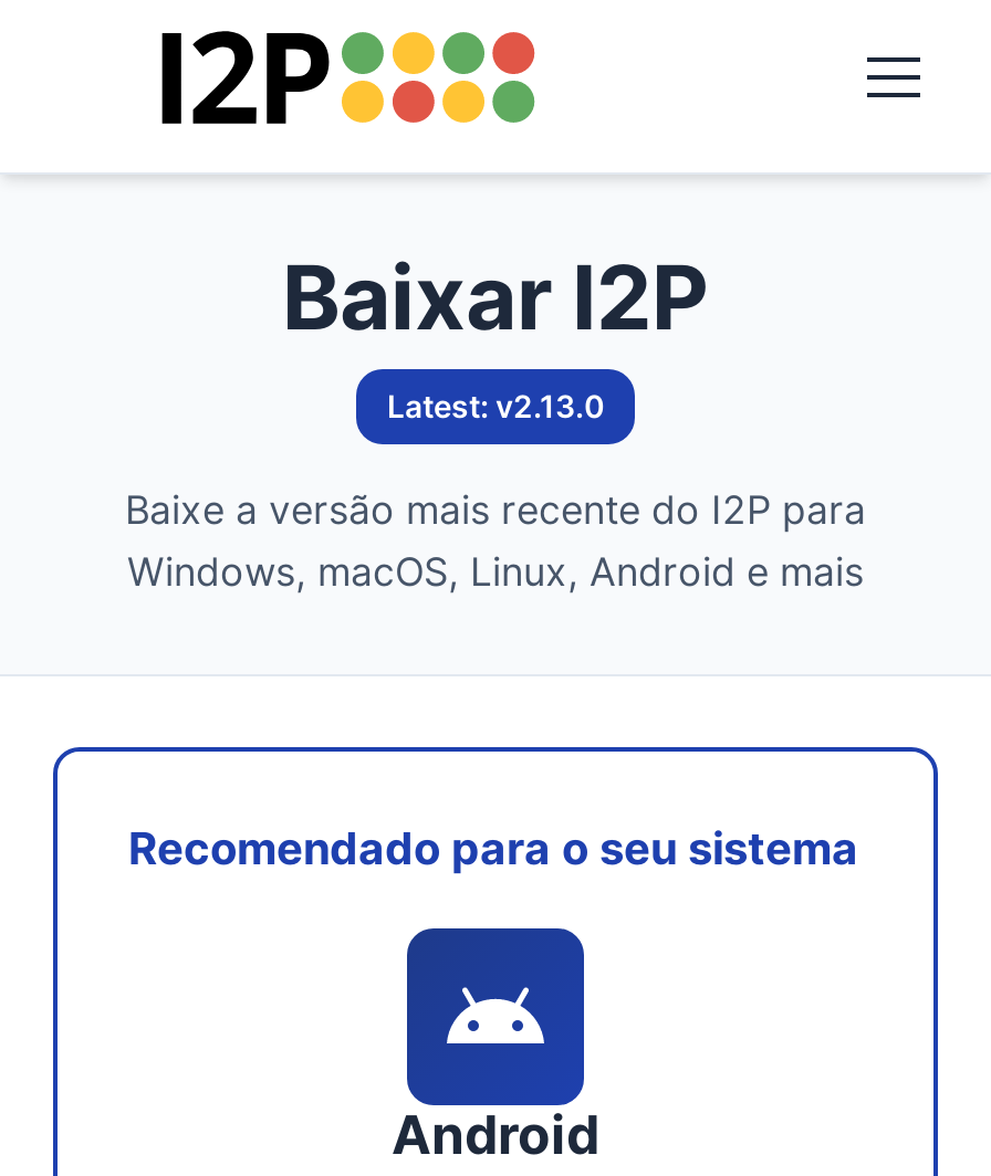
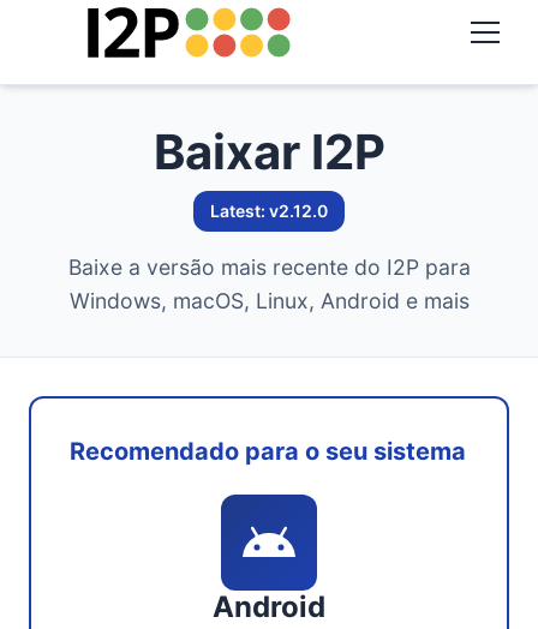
- Latest: v2.13.0
+ Latest: v2.12.0
